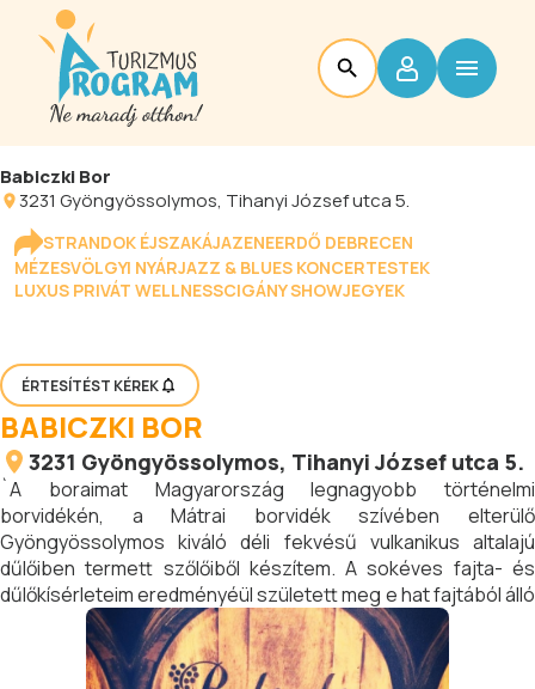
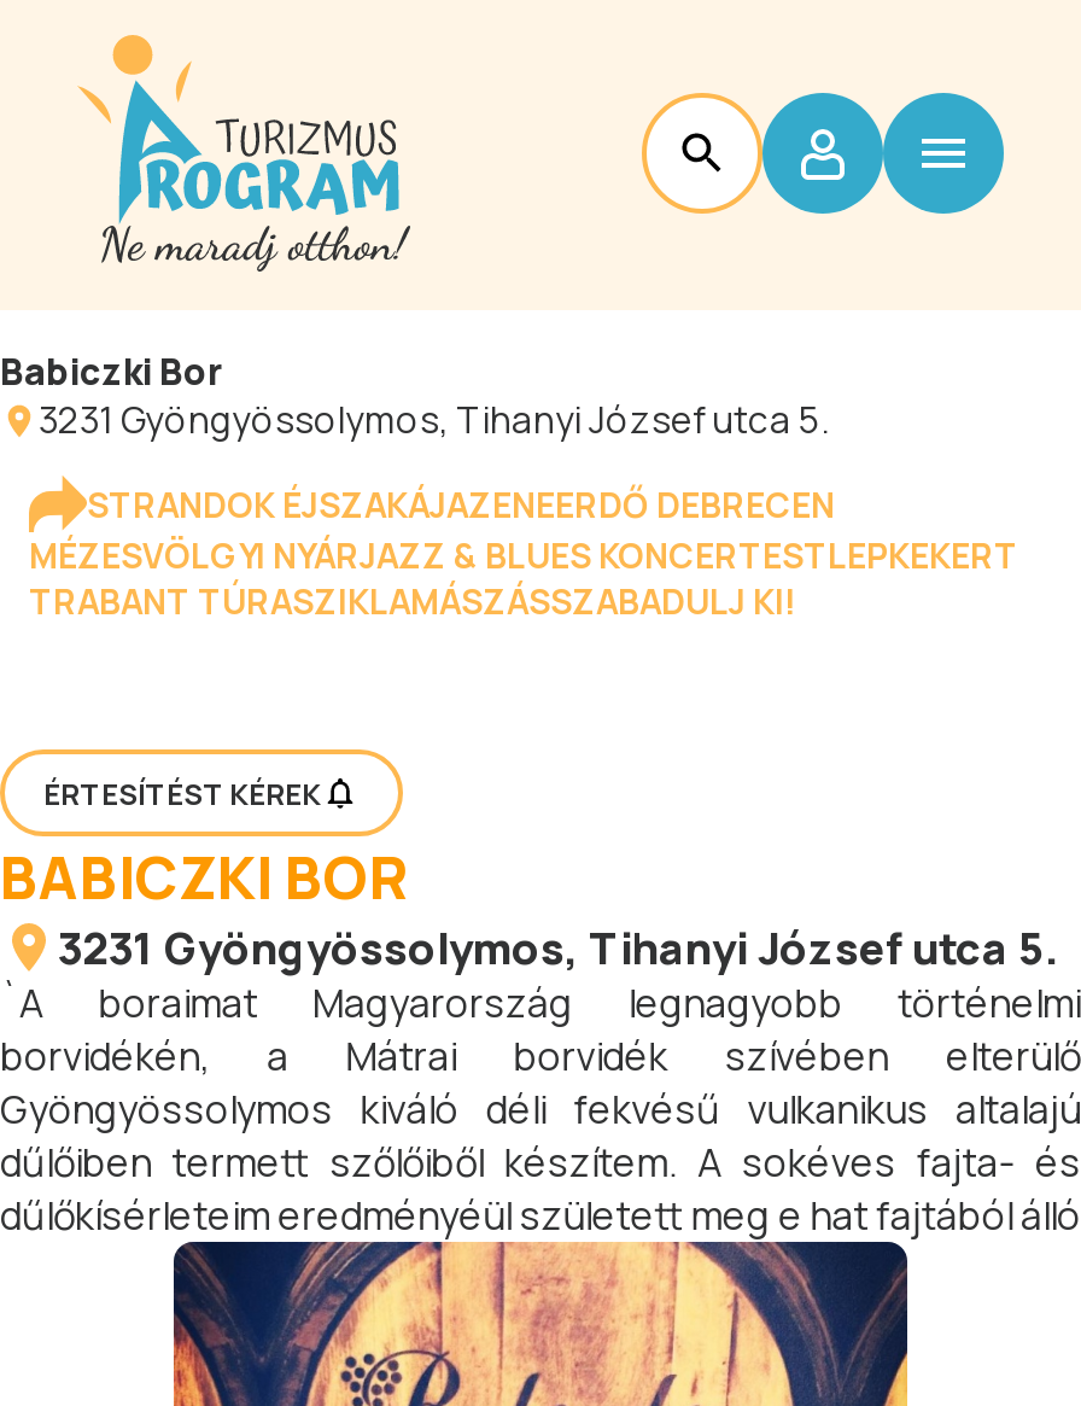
- MÉZESVÖLGYI NYÁRJAZZ & BLUES KONCERTESTEK
- LUXUS PRIVÁT WELLNESSCIGÁNY SHOWJEGYEK
+ MÉZESVÖLGYI NYÁRJAZZ & BLUES KONCERTESTLEPKEKERT
+ TRABANT TÚRASZIKLAMÁSZÁSSZABADULJ KI!
